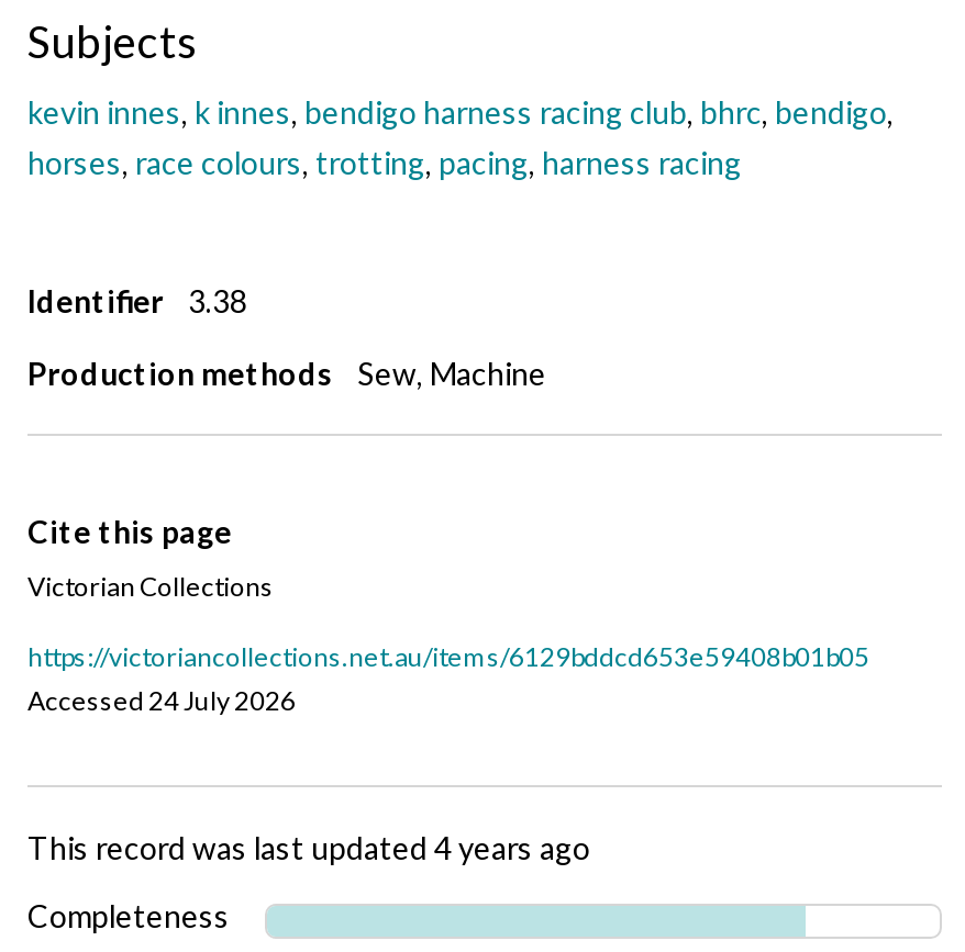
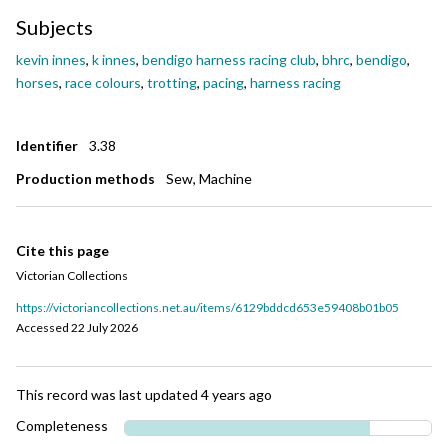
- Accessed 24 July 2026
+ Accessed 22 July 2026
